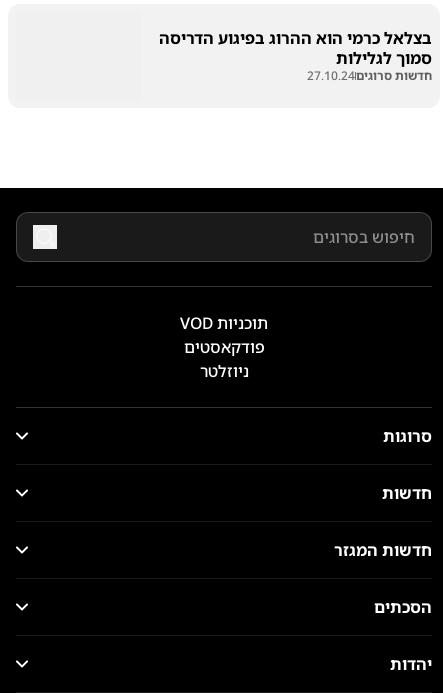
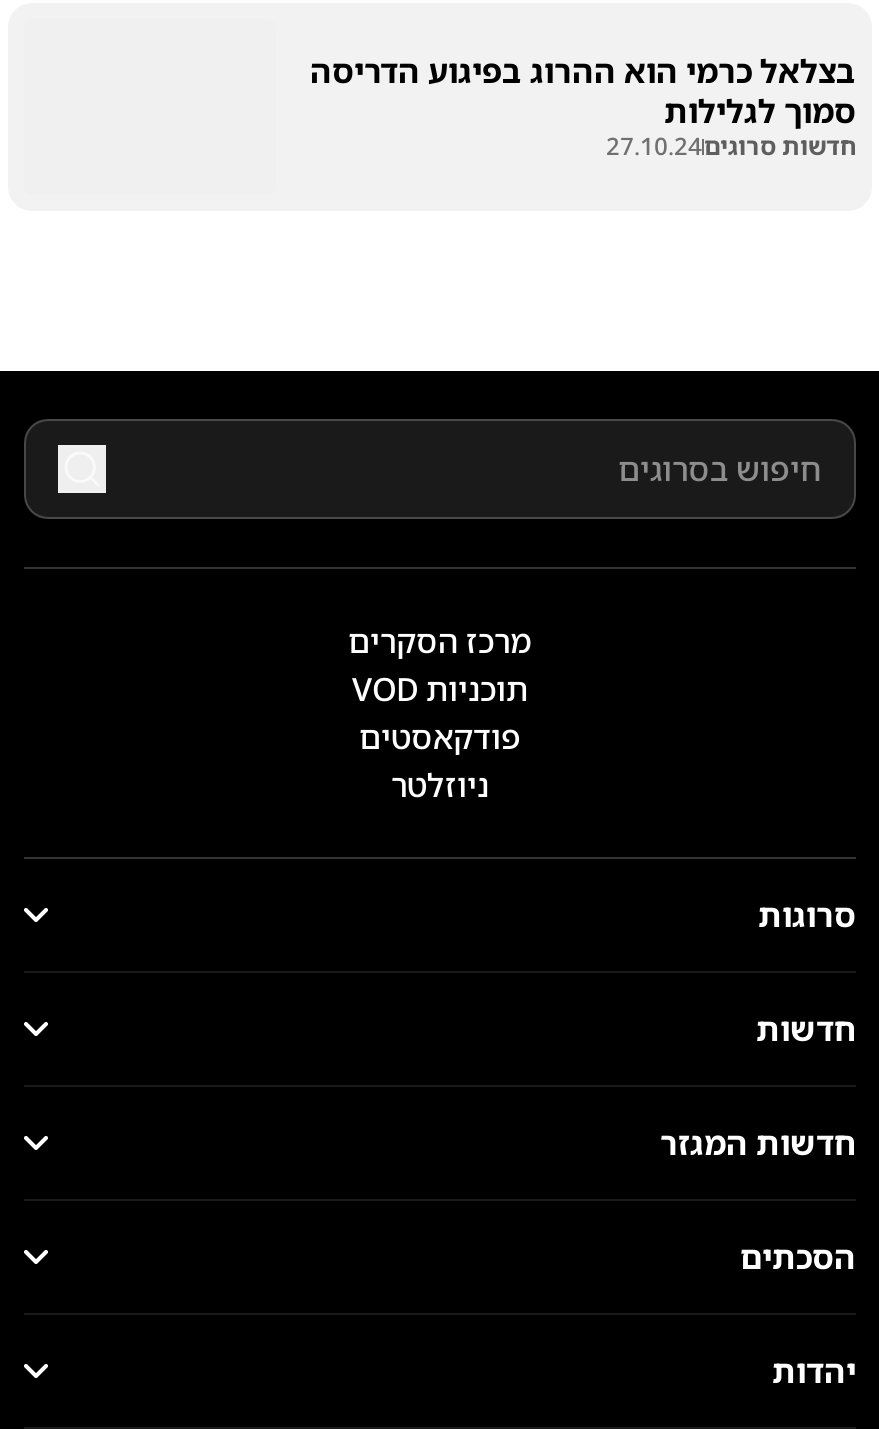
+ מרכז הסקרים
